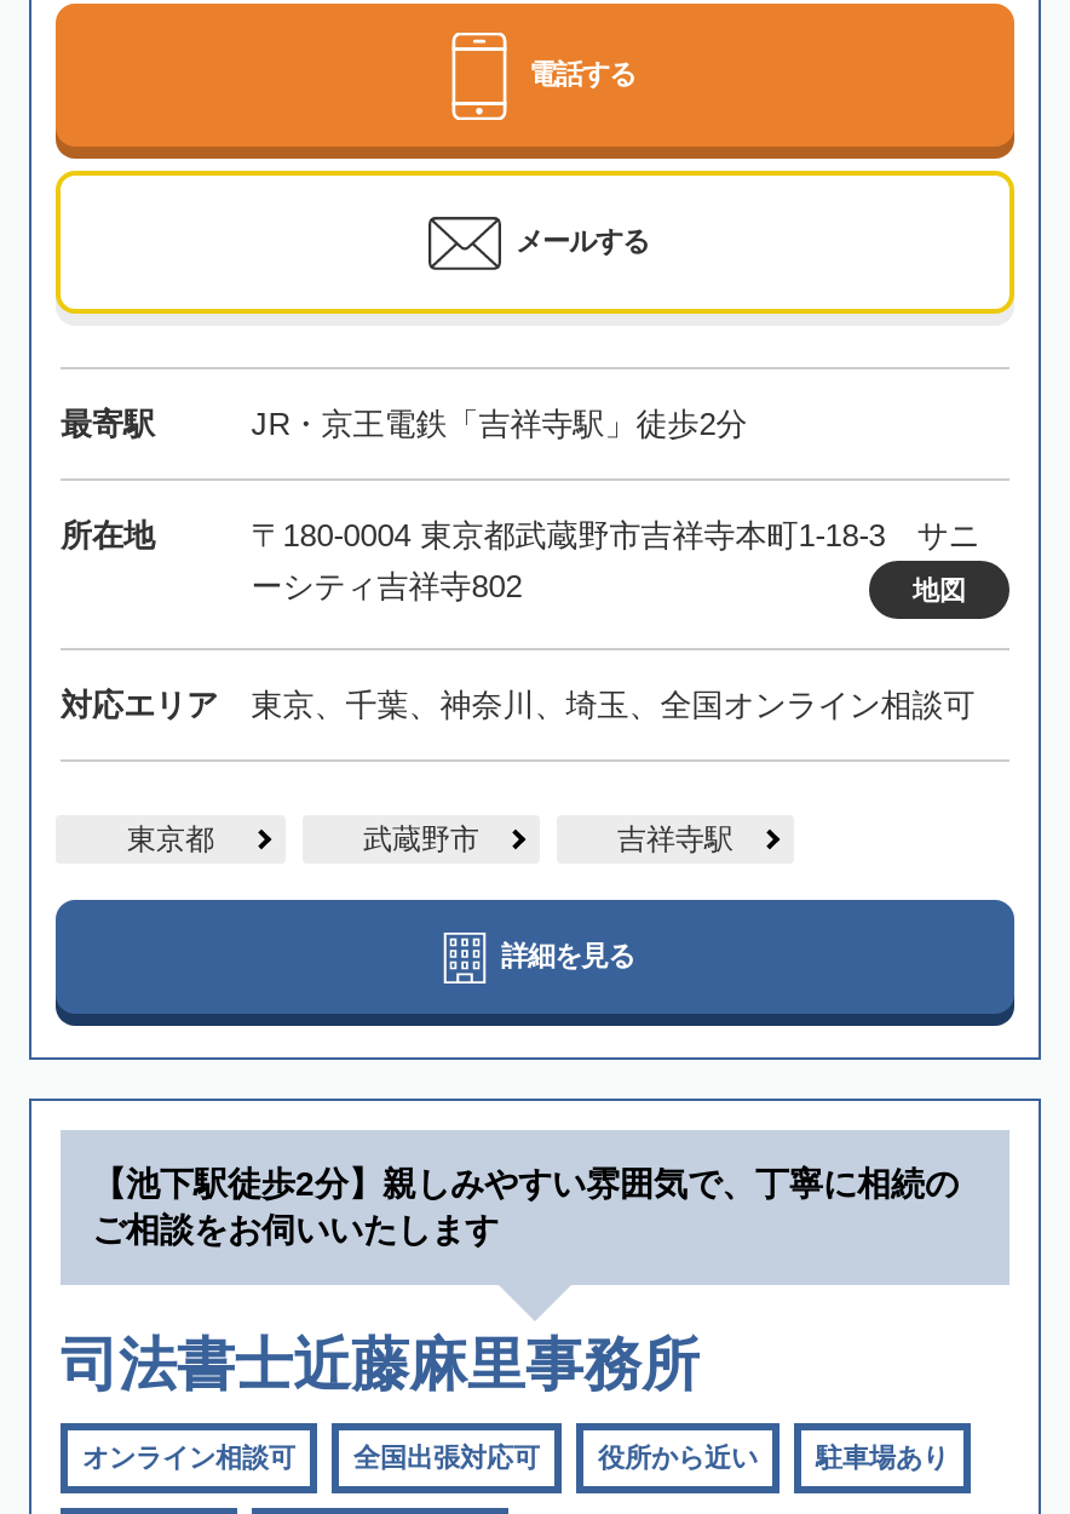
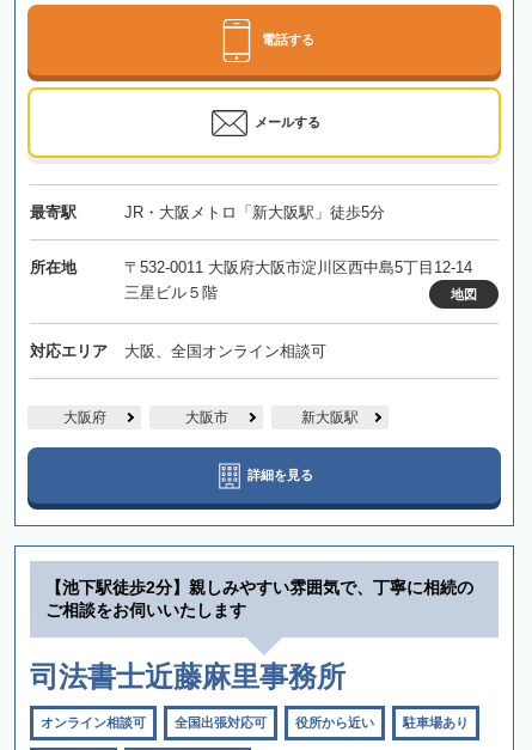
- JR・京王電鉄「吉祥寺駅」徒歩2分
+ JR・大阪メトロ「新大阪駅」徒歩5分

- 〒180-0004 東京都武蔵野市吉祥寺本町1-18-3 サニ
- ーシティ吉祥寺802
+ 〒532-0011 大阪府大阪市淀川区西中島5丁目12-14
+ 三星ビル５階

- 東京、千葉、神奈川、埼玉、全国オンライン相談可
+ 大阪、全国オンライン相談可

- 東京都
- 武蔵野市
- 吉祥寺駅
+ 大阪府
+ 大阪市
+ 新大阪駅
